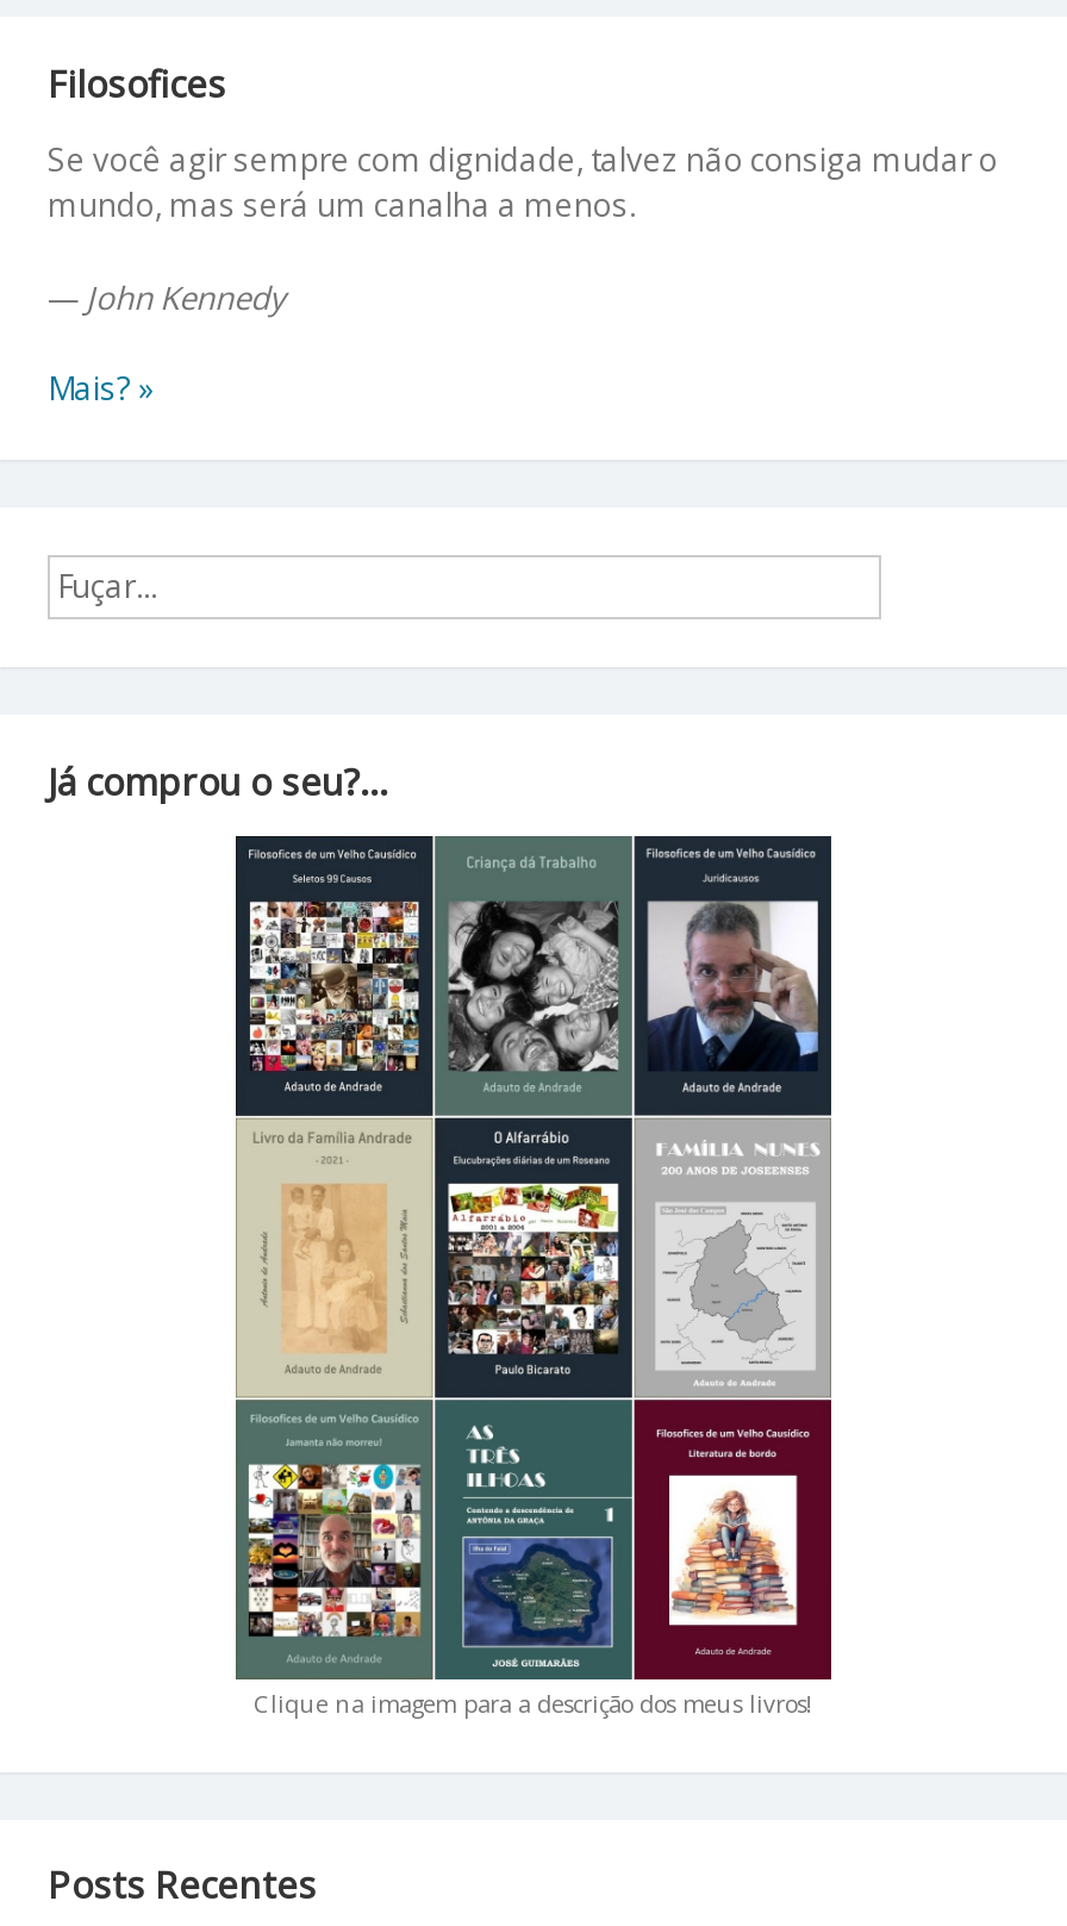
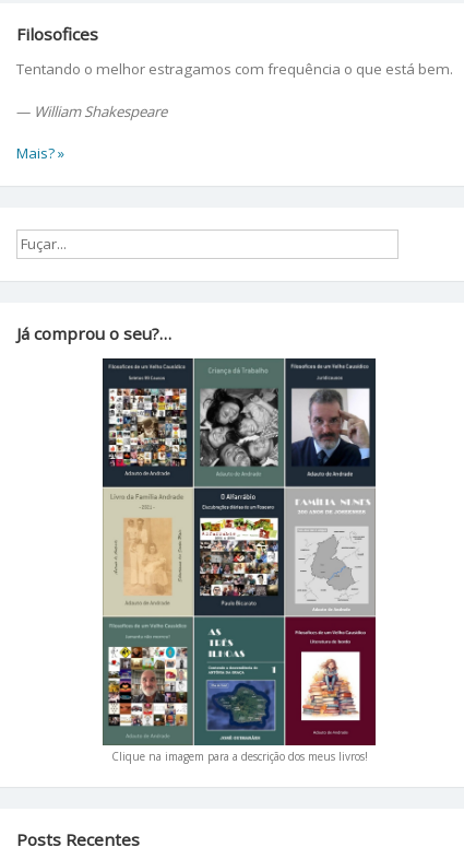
- Se você agir sempre com dignidade, talvez não consiga mudar o
- mundo, mas será um canalha a menos.
+ Tentando o melhor estragamos com frequência o que está bem.

- — John Kennedy
+ — William Shakespeare
